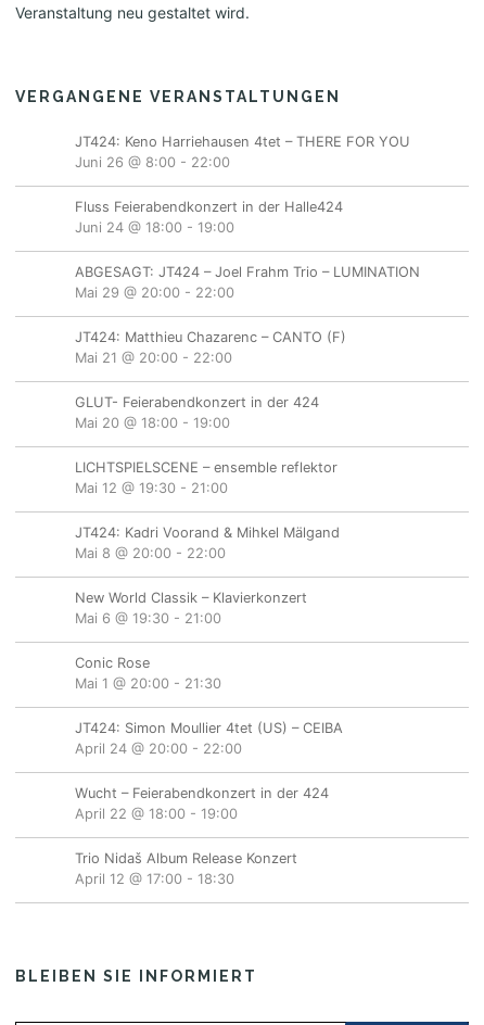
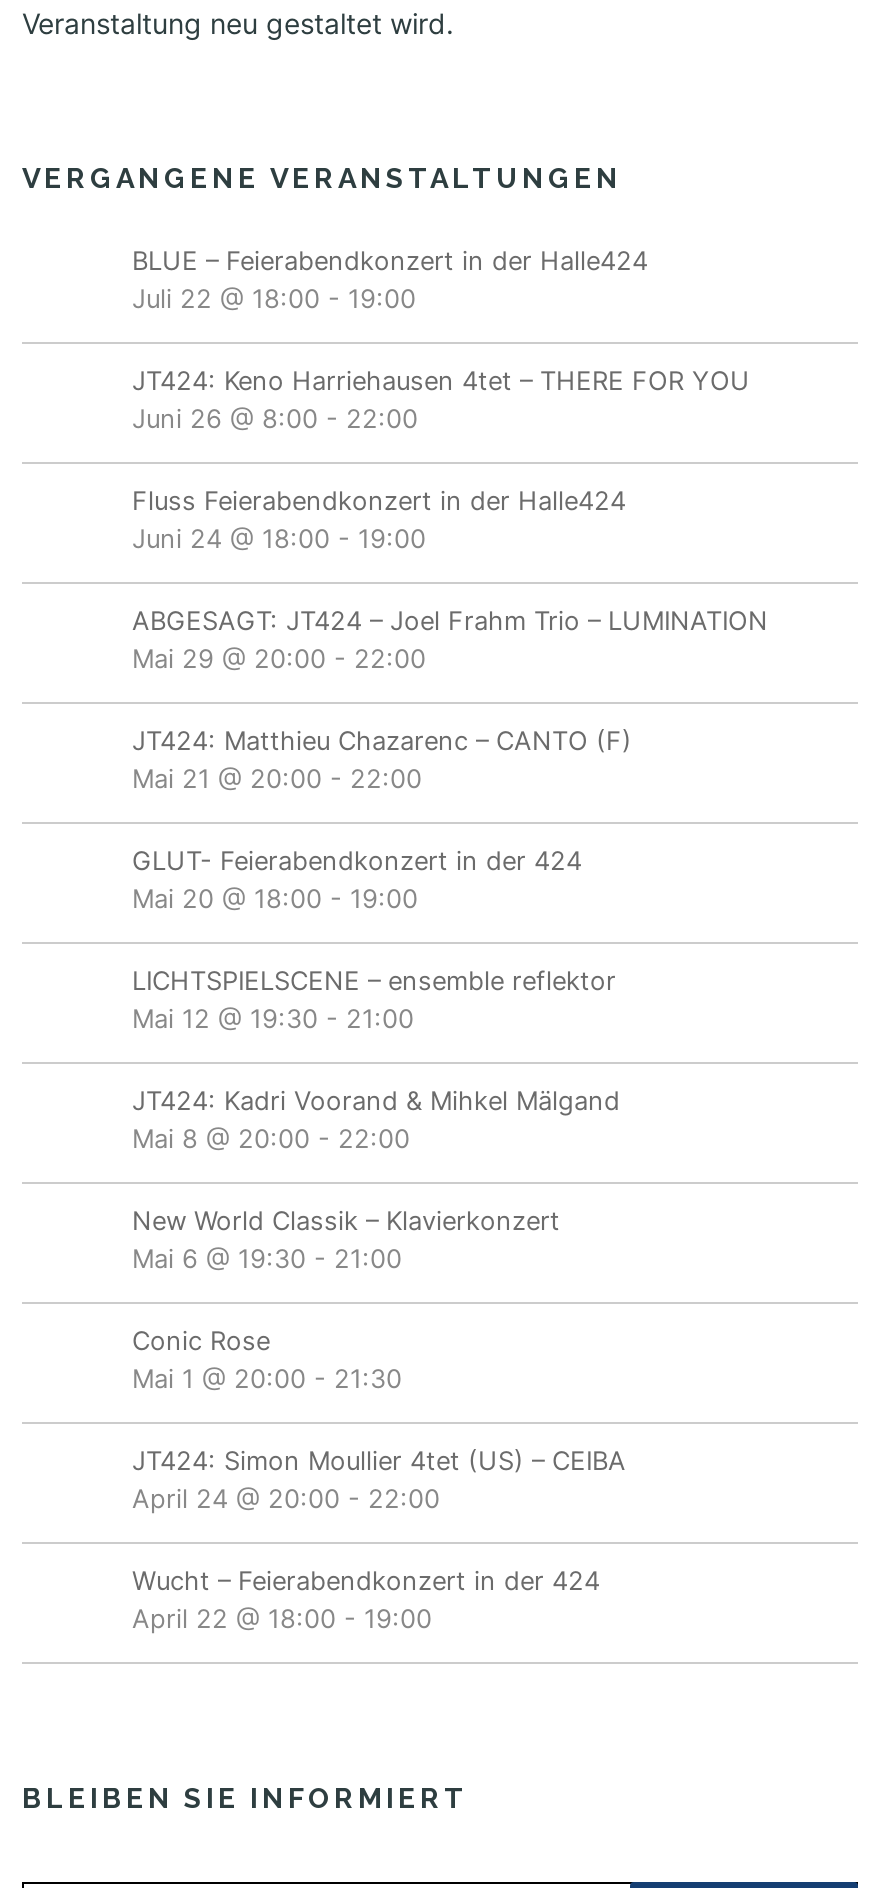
+ BLUE – Feierabendkonzert in der Halle424
+ Juli 22 @ 18:00 - 19:00

moved down: JT424: Keno Harriehausen 4tet – THERE FOR YOU | Juni 26 @ 8:00 - 22:00 | Fluss Feierabendkonzert in der Halle424 | ... | Wucht – Feierabendkonzert in der 424 | April 22 @ 18:00 - 19:00

- Trio Nidaš Album Release Konzert
- April 12 @ 17:00 - 18:30
